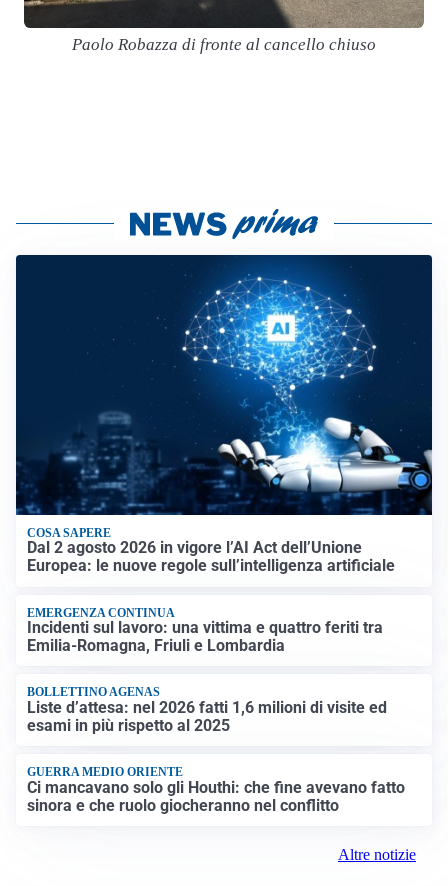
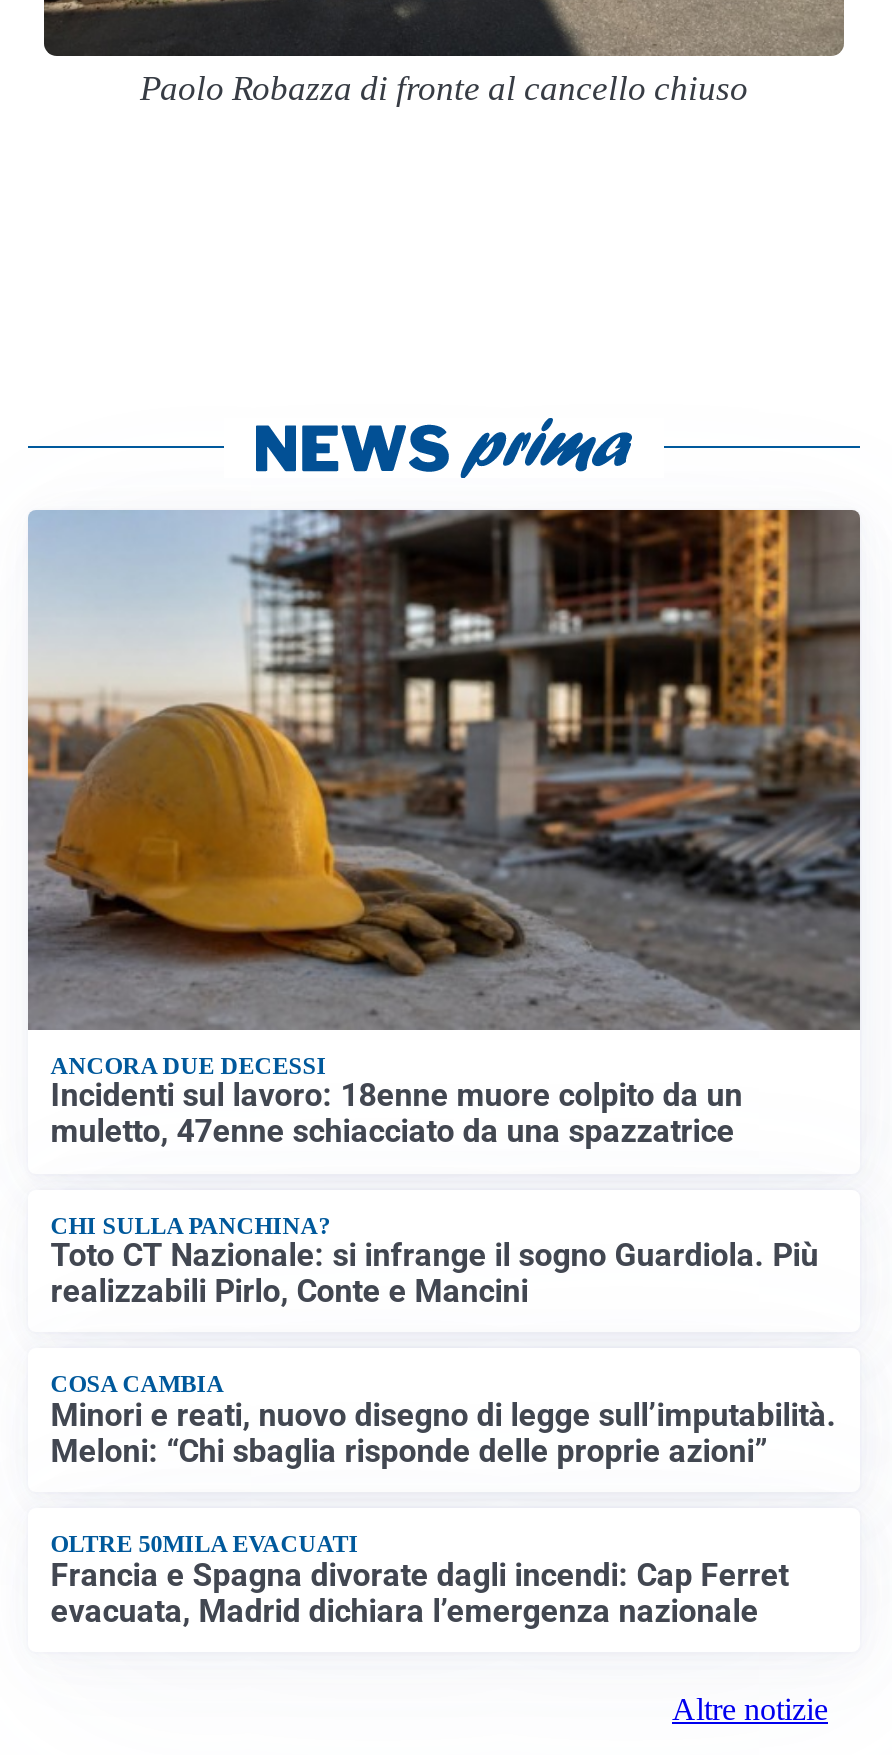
- [image]
- COSA SAPERE
- Dal 2 agosto 2026 in vigore l’AI Act dell’Unione
- Europea: le nuove regole sull’intelligenza artificiale
+ [image]
+ ANCORA DUE DECESSI
+ Incidenti sul lavoro: 18enne muore colpito da un
+ muletto, 47enne schiacciato da una spazzatrice

- EMERGENZA CONTINUA
- Incidenti sul lavoro: una vittima e quattro feriti tra
- Emilia-Romagna, Friuli e Lombardia
+ CHI SULLA PANCHINA?
+ Toto CT Nazionale: si infrange il sogno Guardiola. Più
+ realizzabili Pirlo, Conte e Mancini

- BOLLETTINO AGENAS
- Liste d’attesa: nel 2026 fatti 1,6 milioni di visite ed
- esami in più rispetto al 2025
+ COSA CAMBIA
+ Minori e reati, nuovo disegno di legge sull’imputabilità.
+ Meloni: “Chi sbaglia risponde delle proprie azioni”

- GUERRA MEDIO ORIENTE
- Ci mancavano solo gli Houthi: che fine avevano fatto
- sinora e che ruolo giocheranno nel conflitto
+ OLTRE 50MILA EVACUATI
+ Francia e Spagna divorate dagli incendi: Cap Ferret
+ evacuata, Madrid dichiara l’emergenza nazionale
